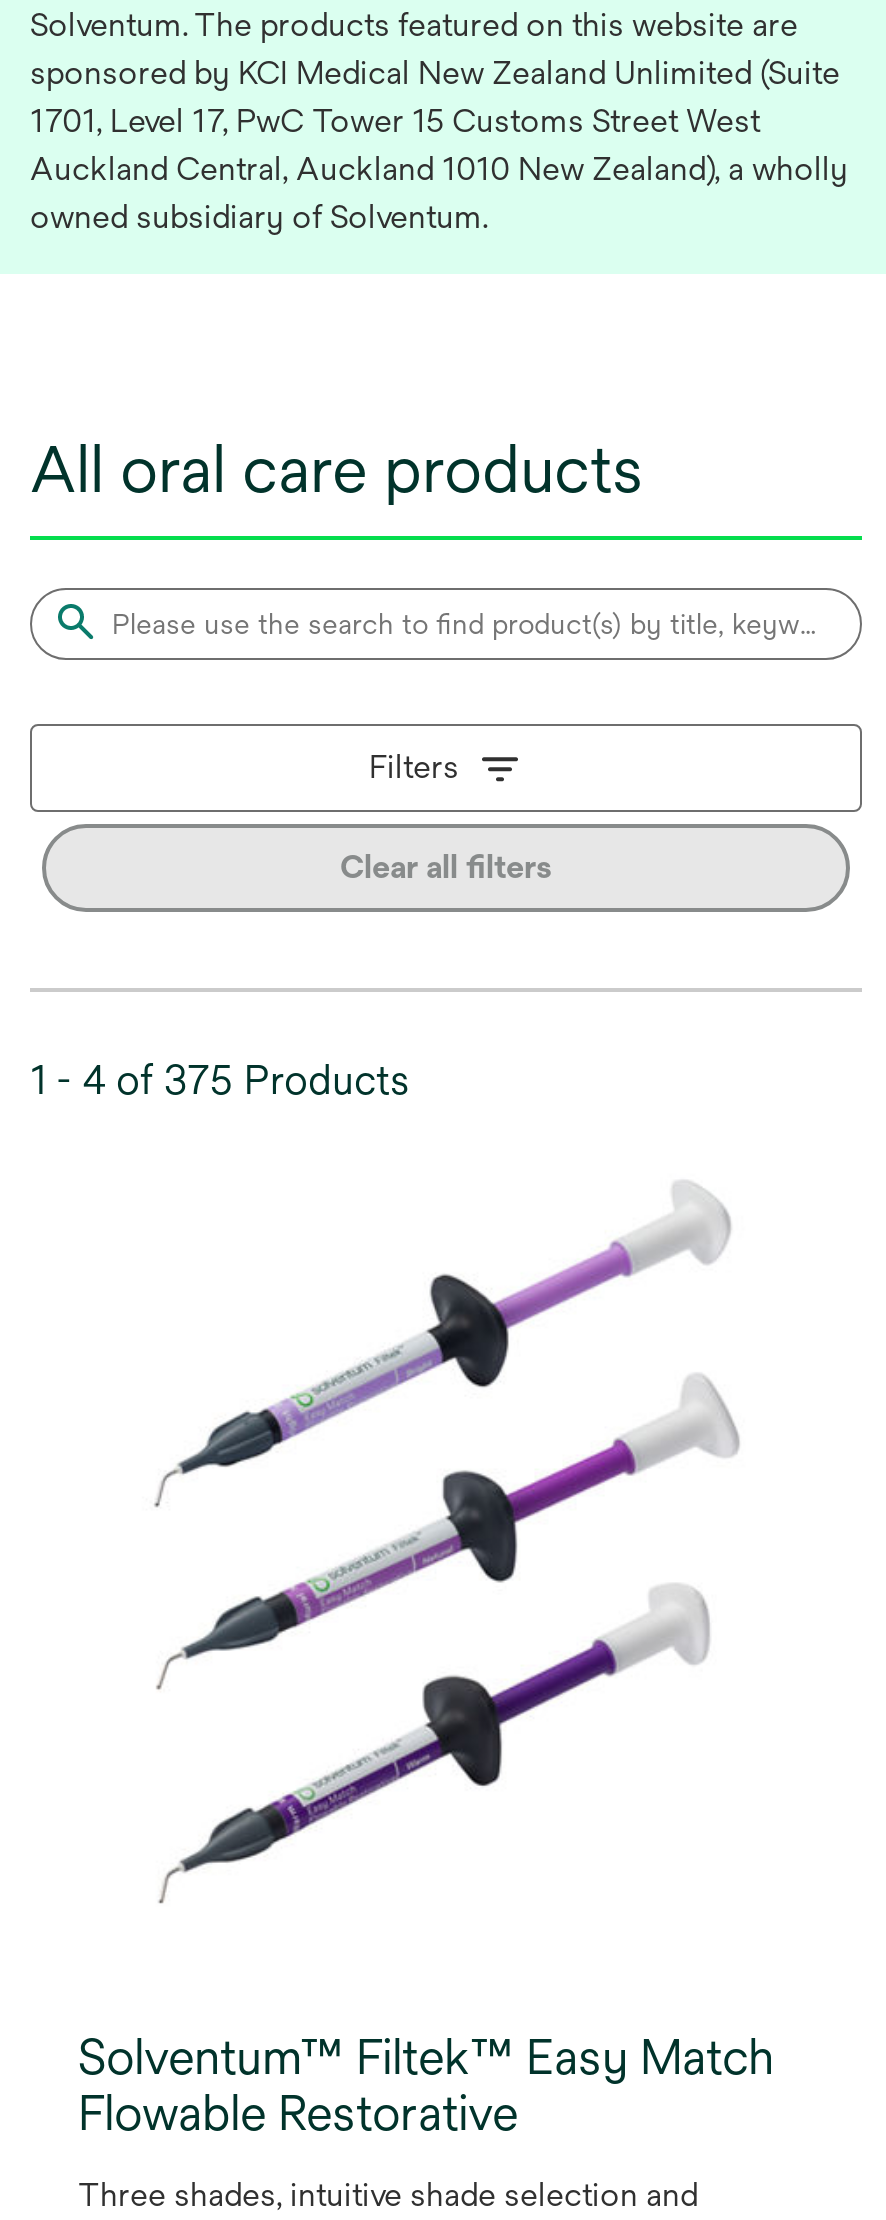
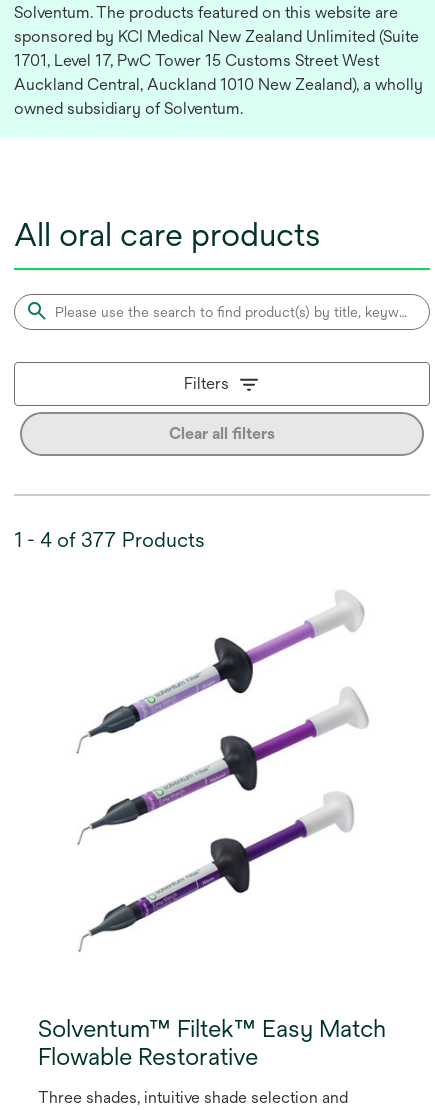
- 1 - 4 of 375 Products
+ 1 - 4 of 377 Products
